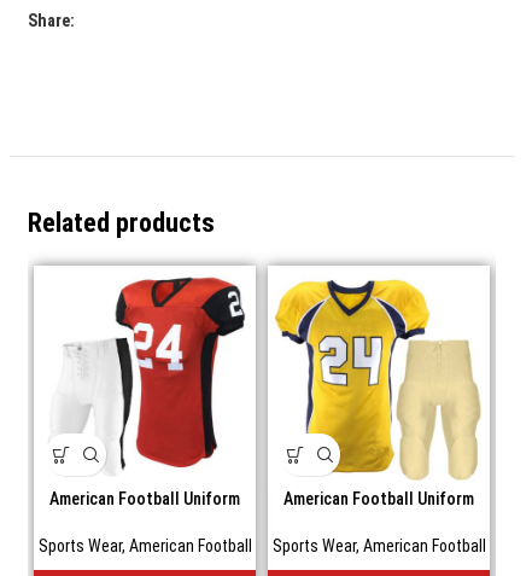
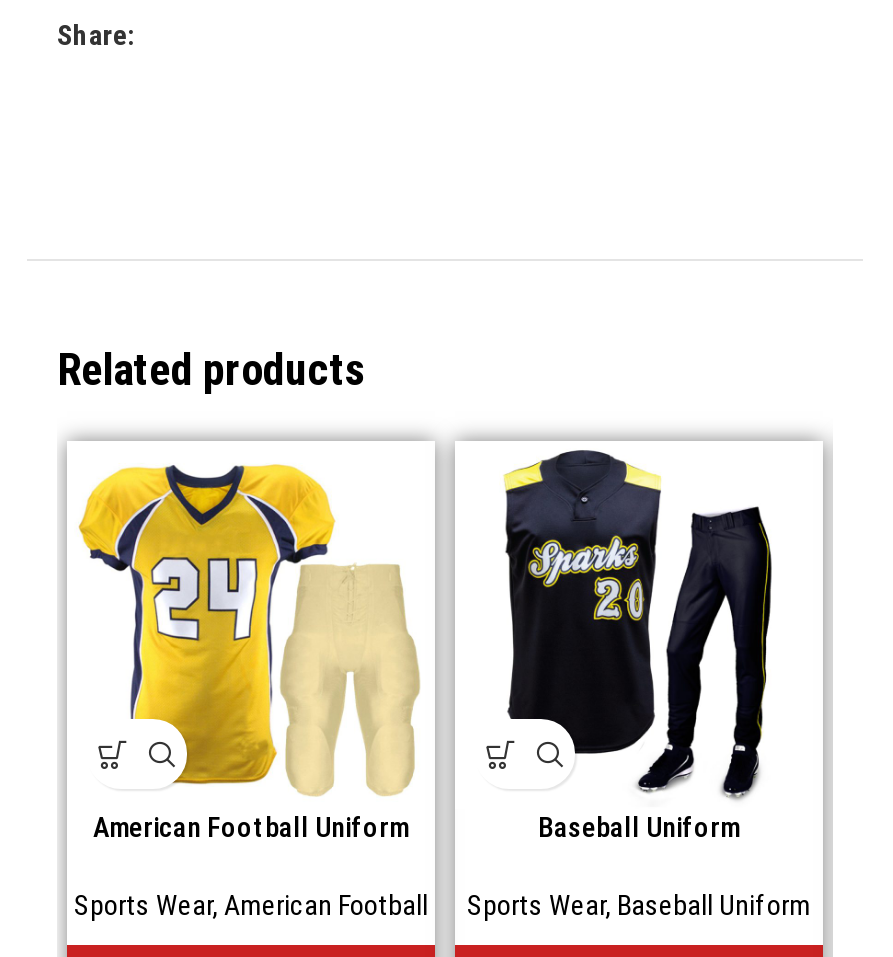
- [image]
+ [image]

- [image]
- American Football Uniform
+ [image]
+ Baseball Uniform

- Sports Wear, American Football
+ Sports Wear, Baseball Uniform
